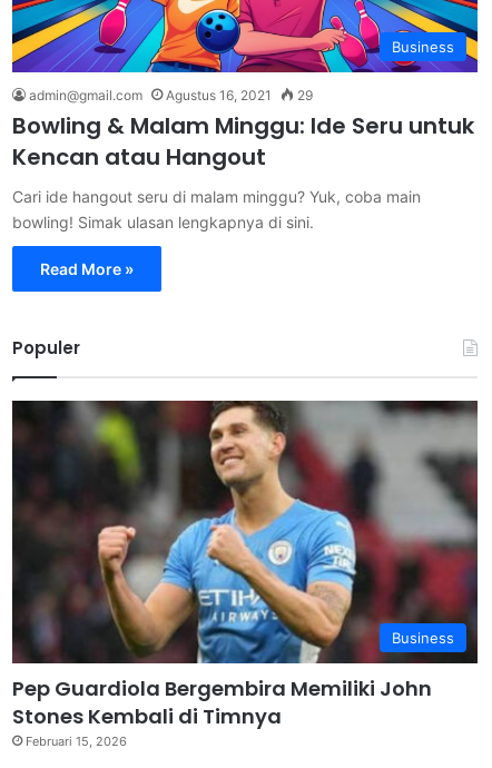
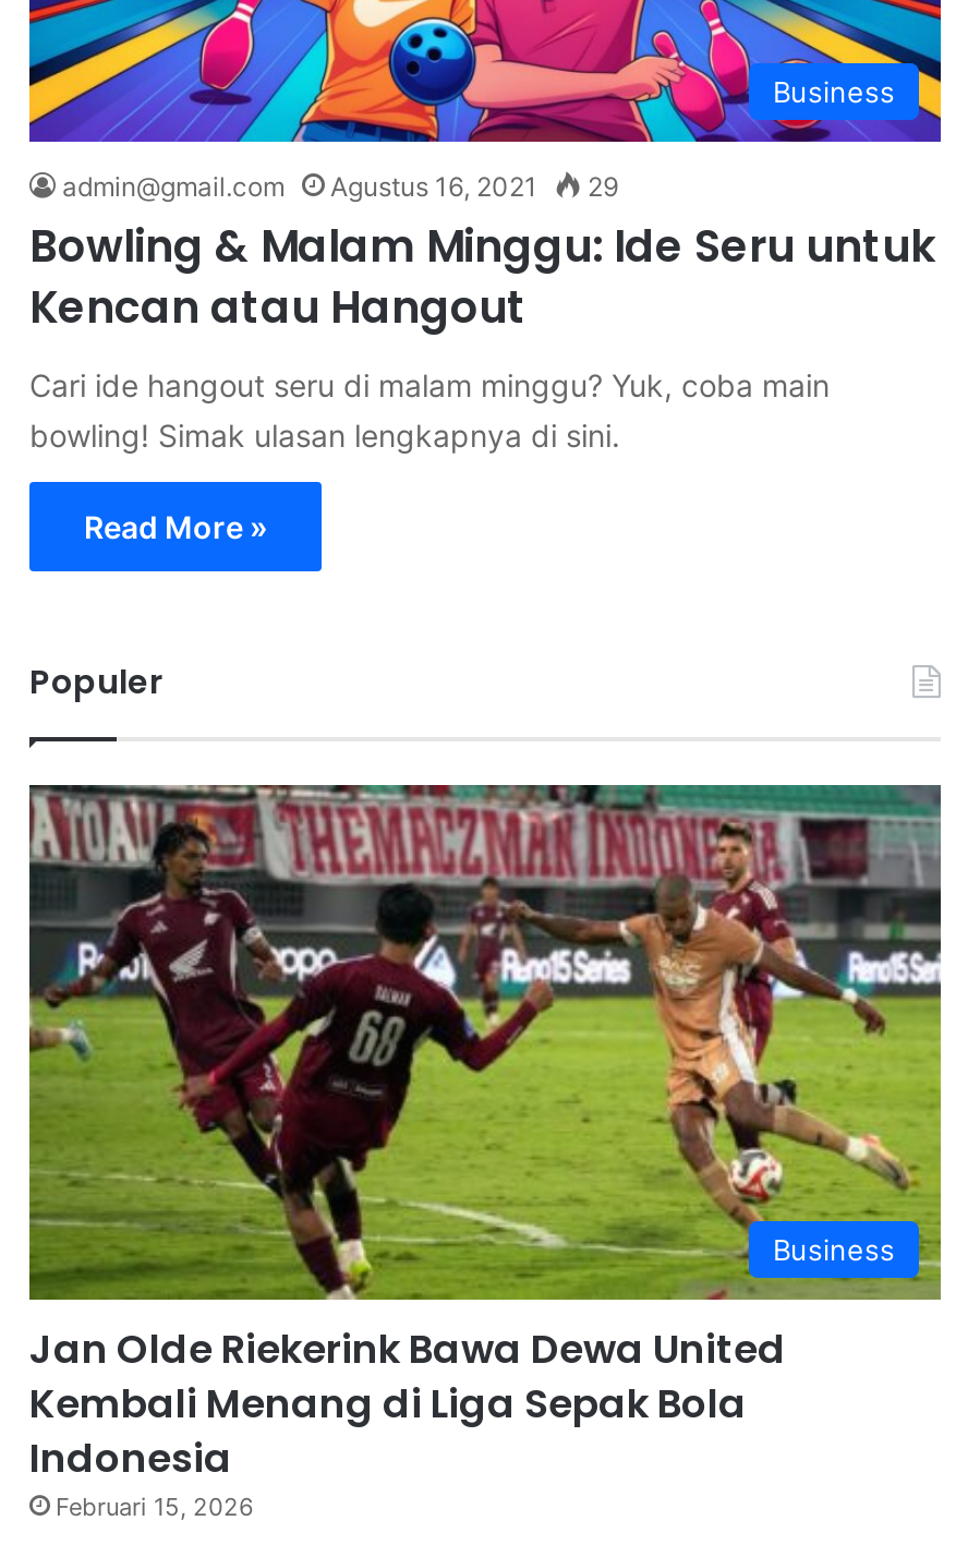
- [image]
- Pep Guardiola Bergembira Memiliki John
- Stones Kembali di Timnya
+ [image]
+ Jan Olde Riekerink Bawa Dewa United
+ Kembali Menang di Liga Sepak Bola
+ Indonesia
